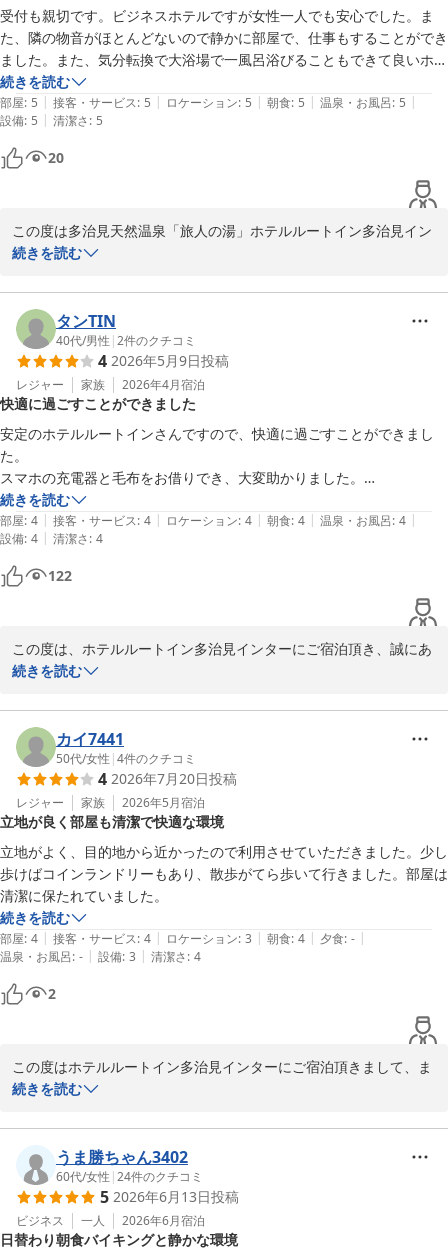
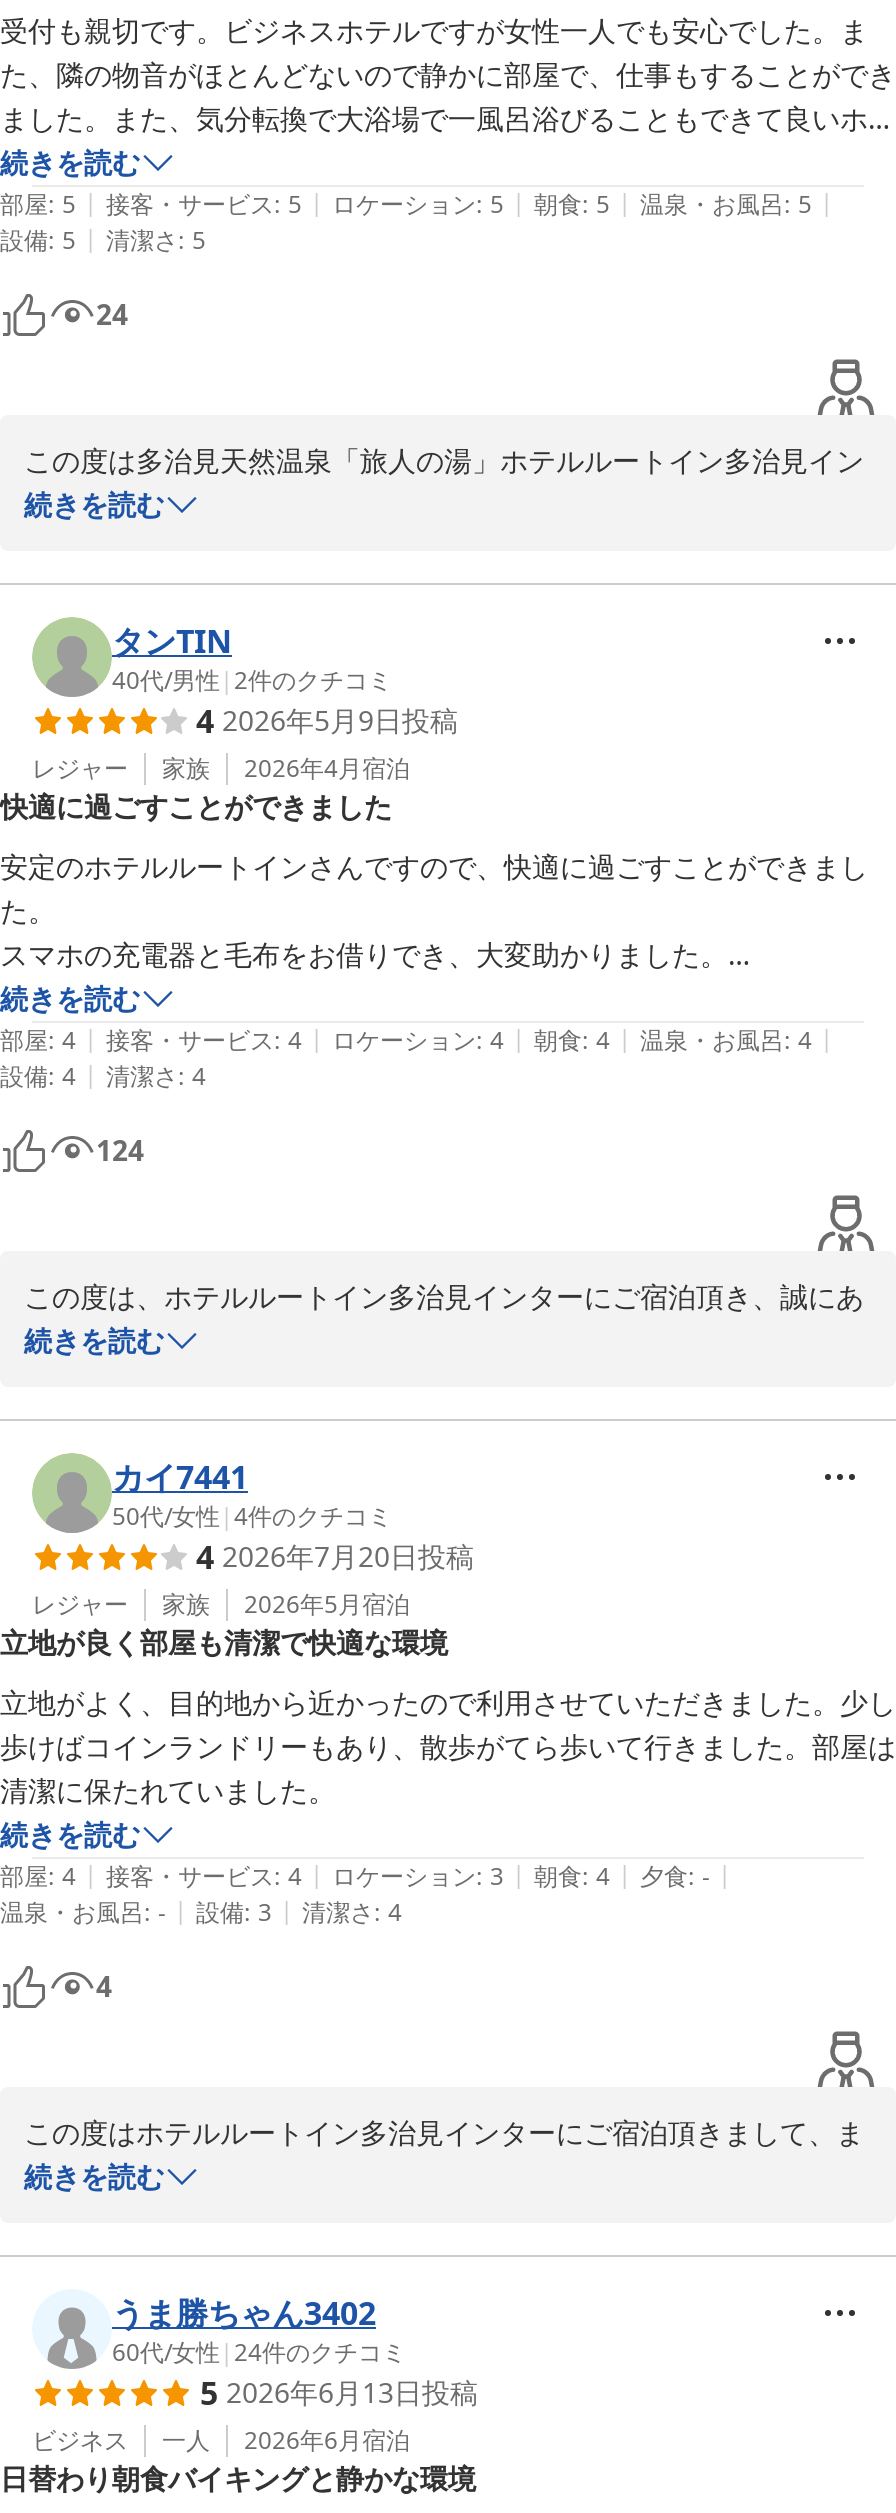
- 20
+ 24

- 122
+ 124

- 2
+ 4
